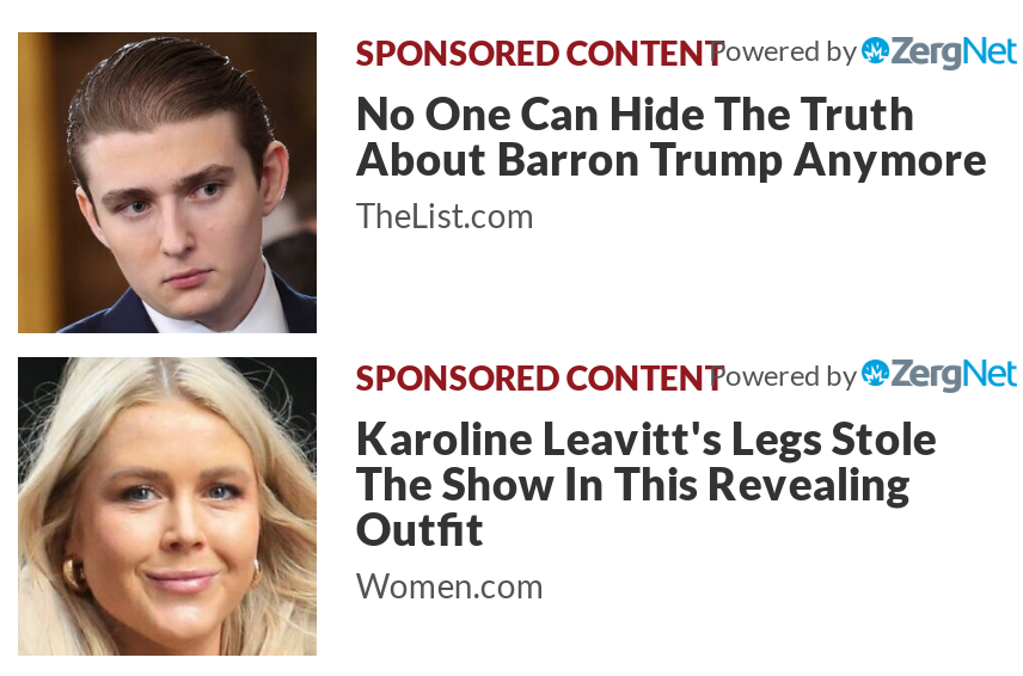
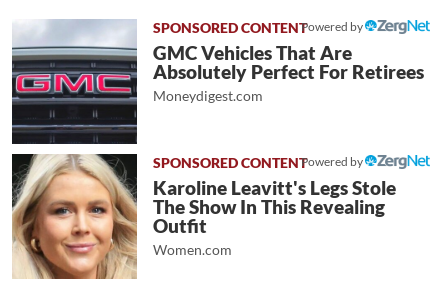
- [image]
- No One Can Hide The Truth
- About Barron Trump Anymore
- TheList.com
+ [image]
+ GMC Vehicles That Are
+ Absolutely Perfect For Retirees
+ Moneydigest.com
